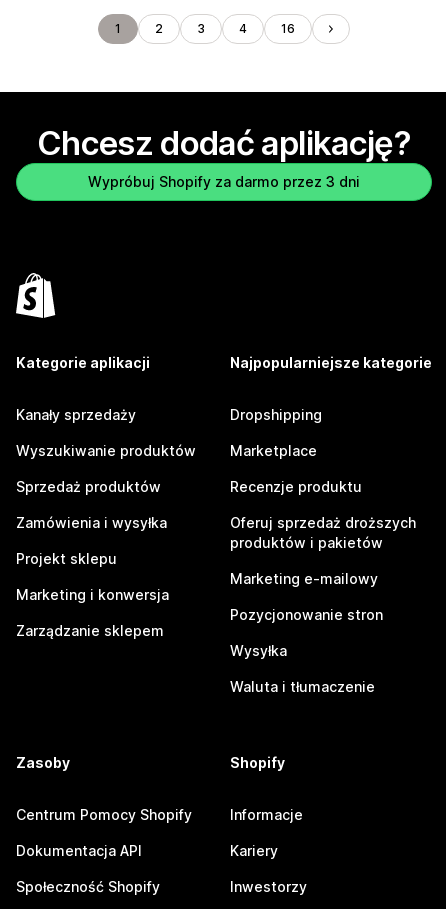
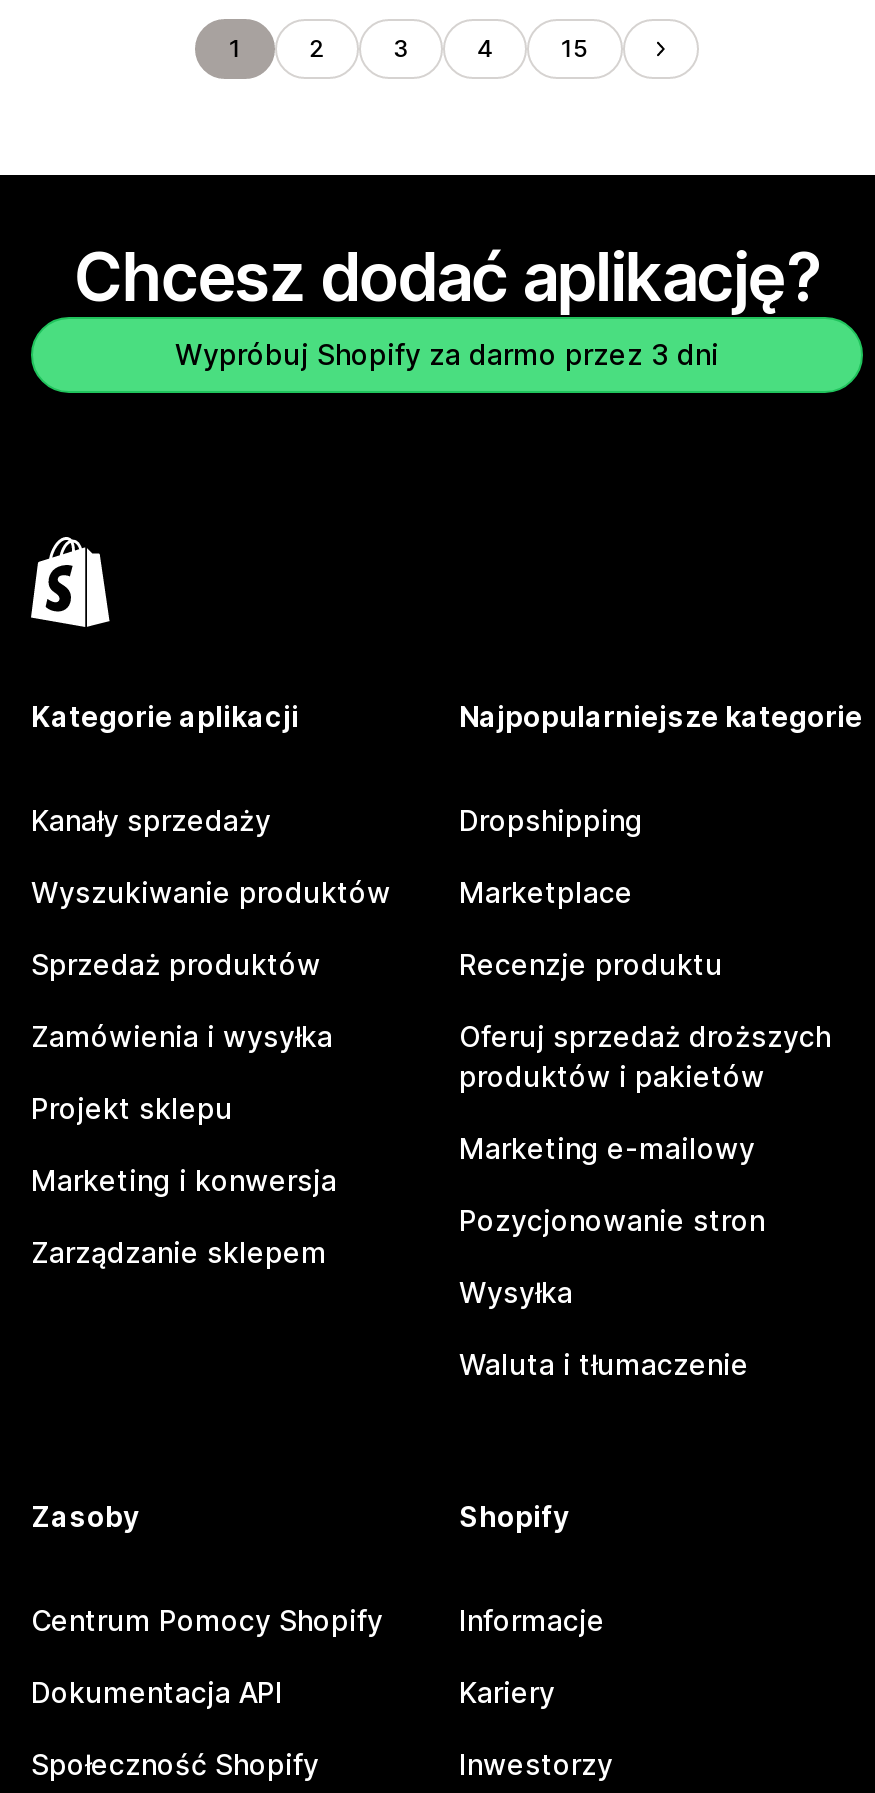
- 16
+ 15
